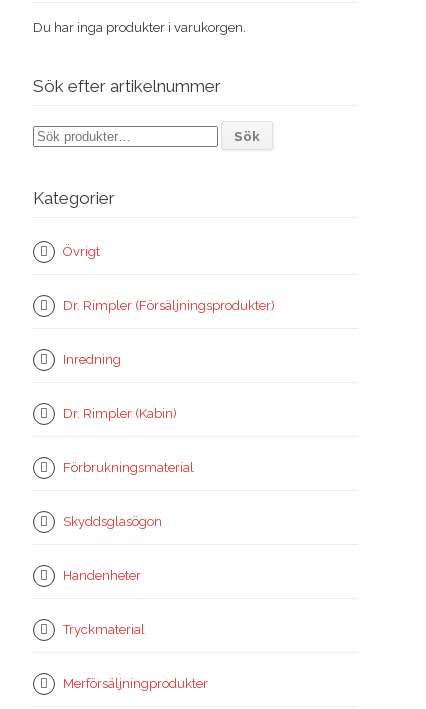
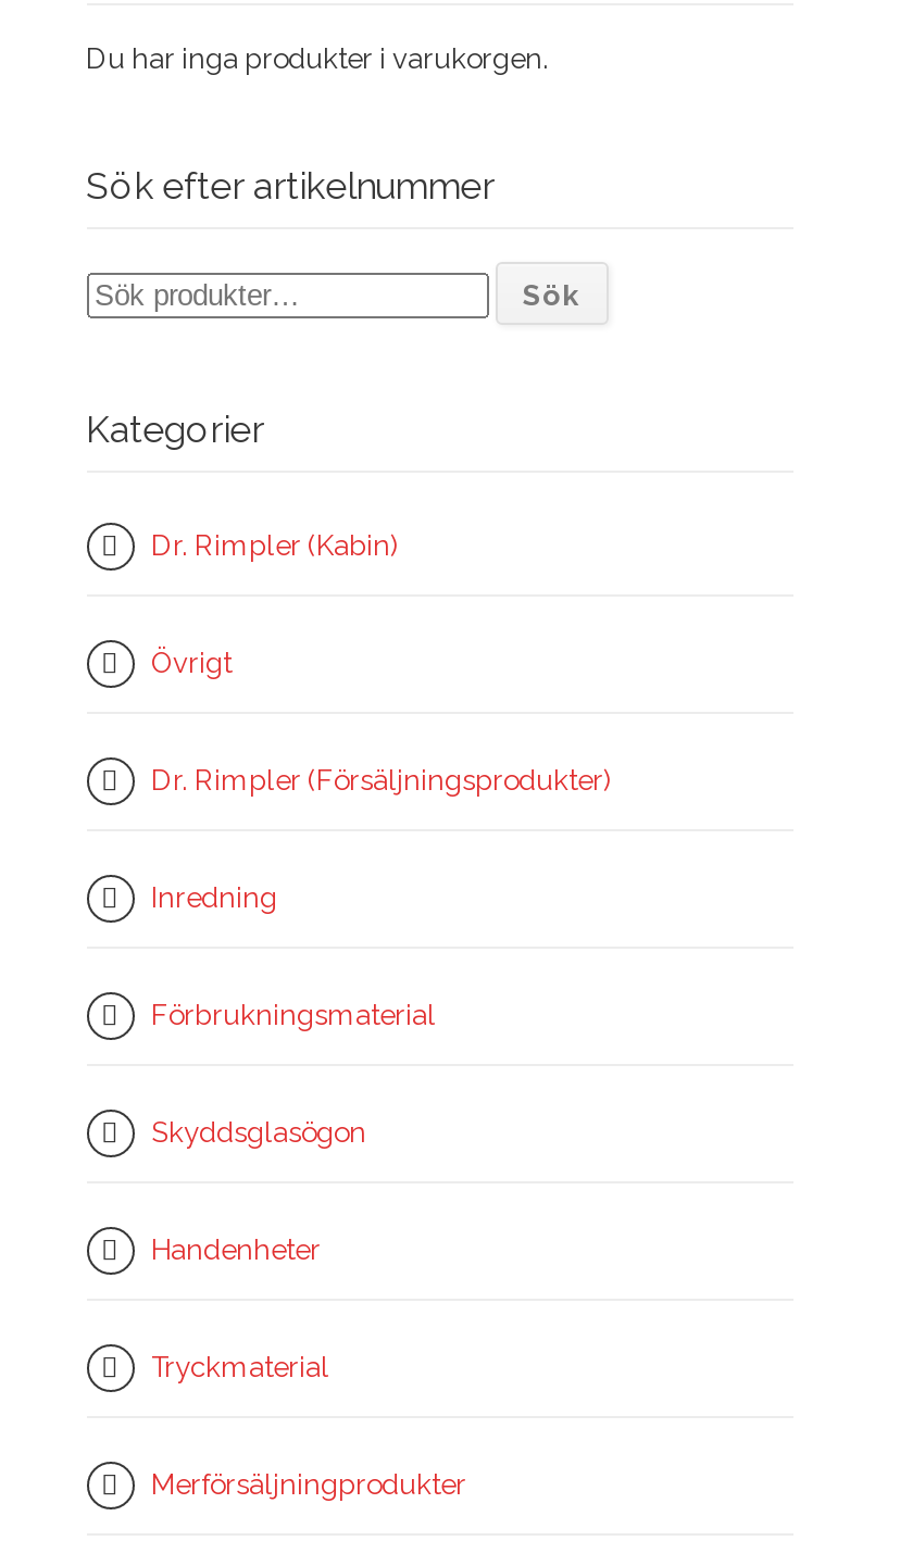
moved down: Övrigt | Dr. Rimpler (Försäljningsprodukter) | Inredning

moved up: Dr. Rimpler (Kabin)
